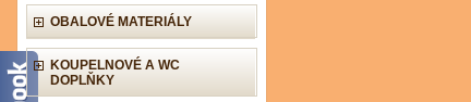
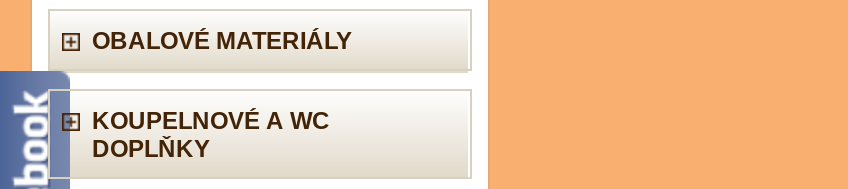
- [image]
+ [image]
